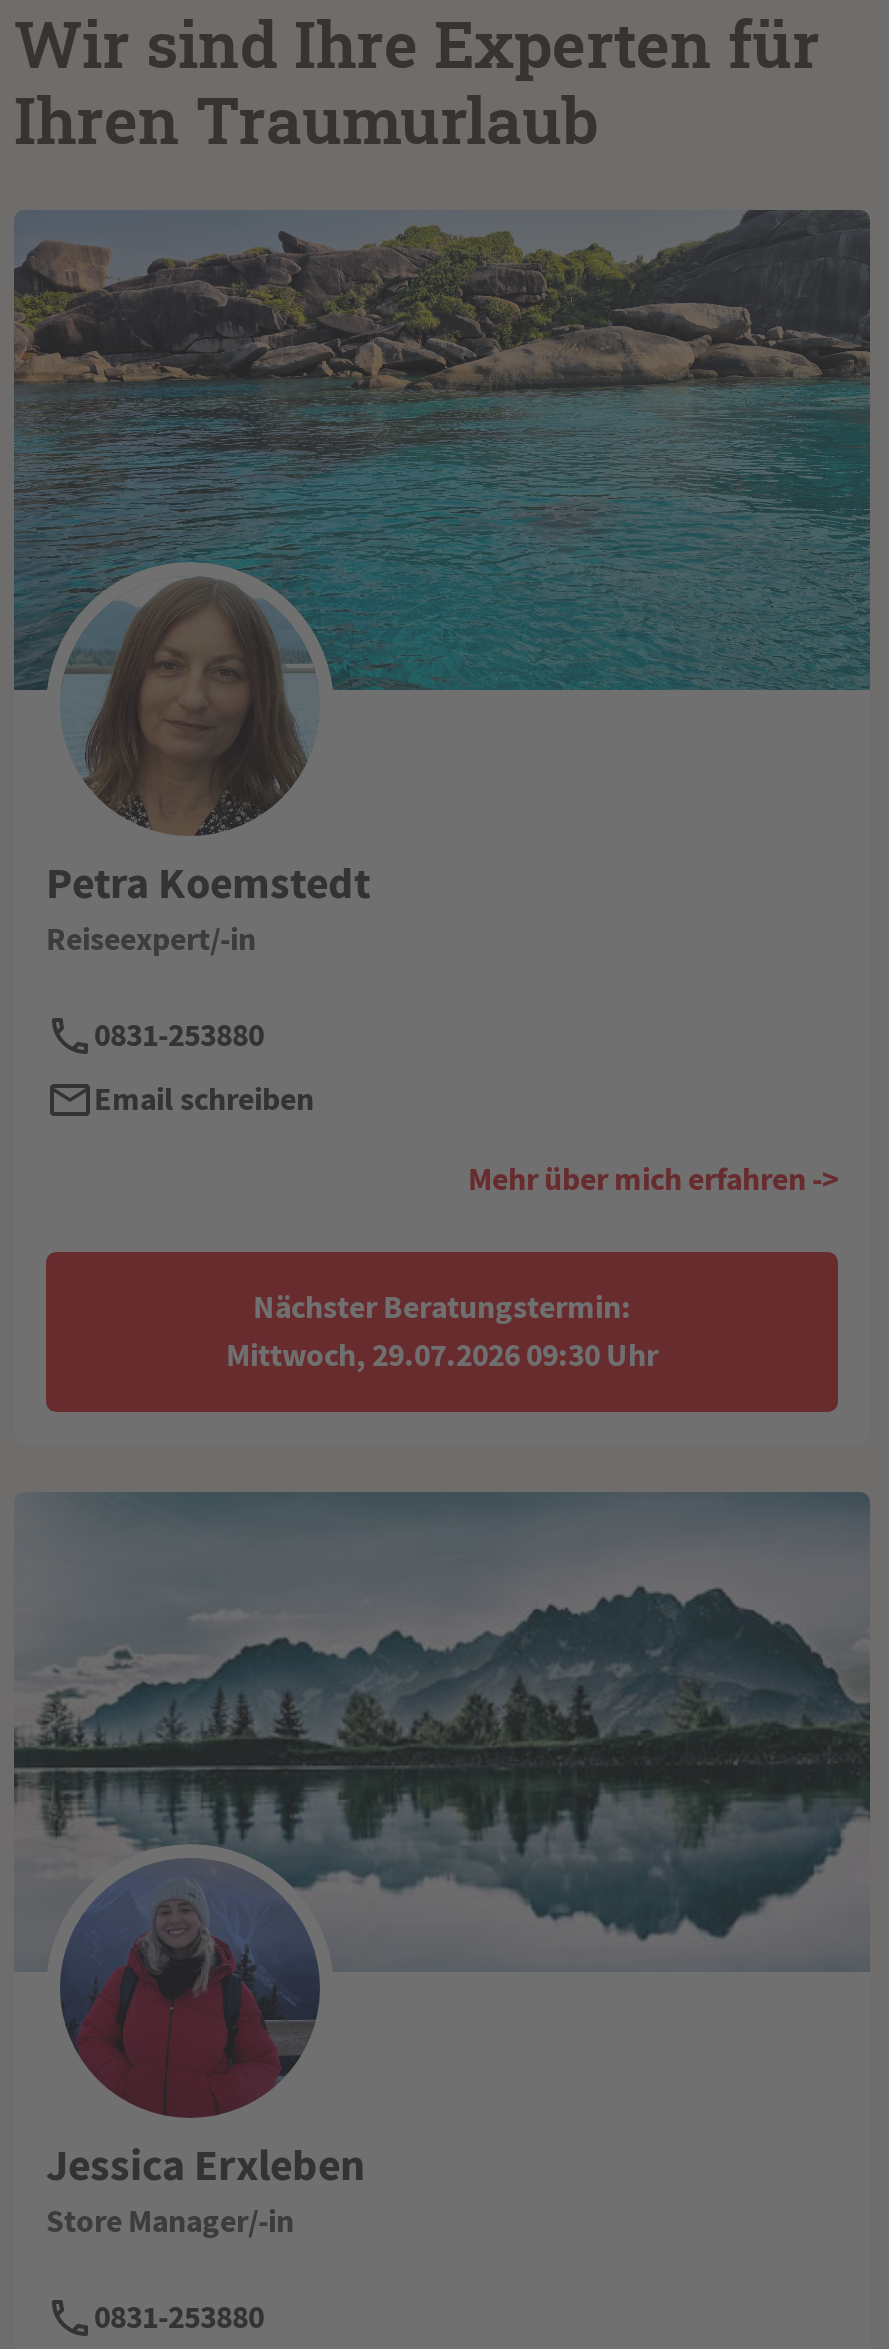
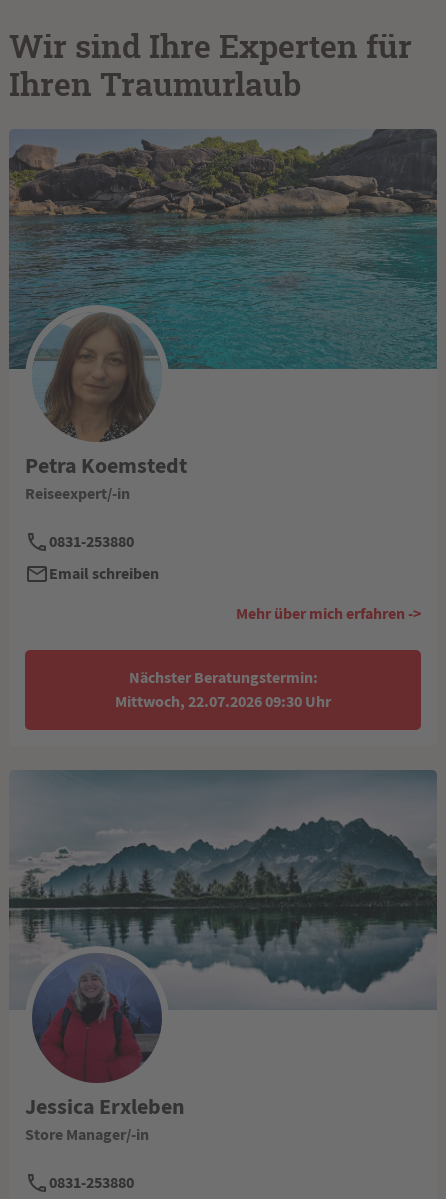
- Mittwoch, 29.07.2026 09:30 Uhr
+ Mittwoch, 22.07.2026 09:30 Uhr
